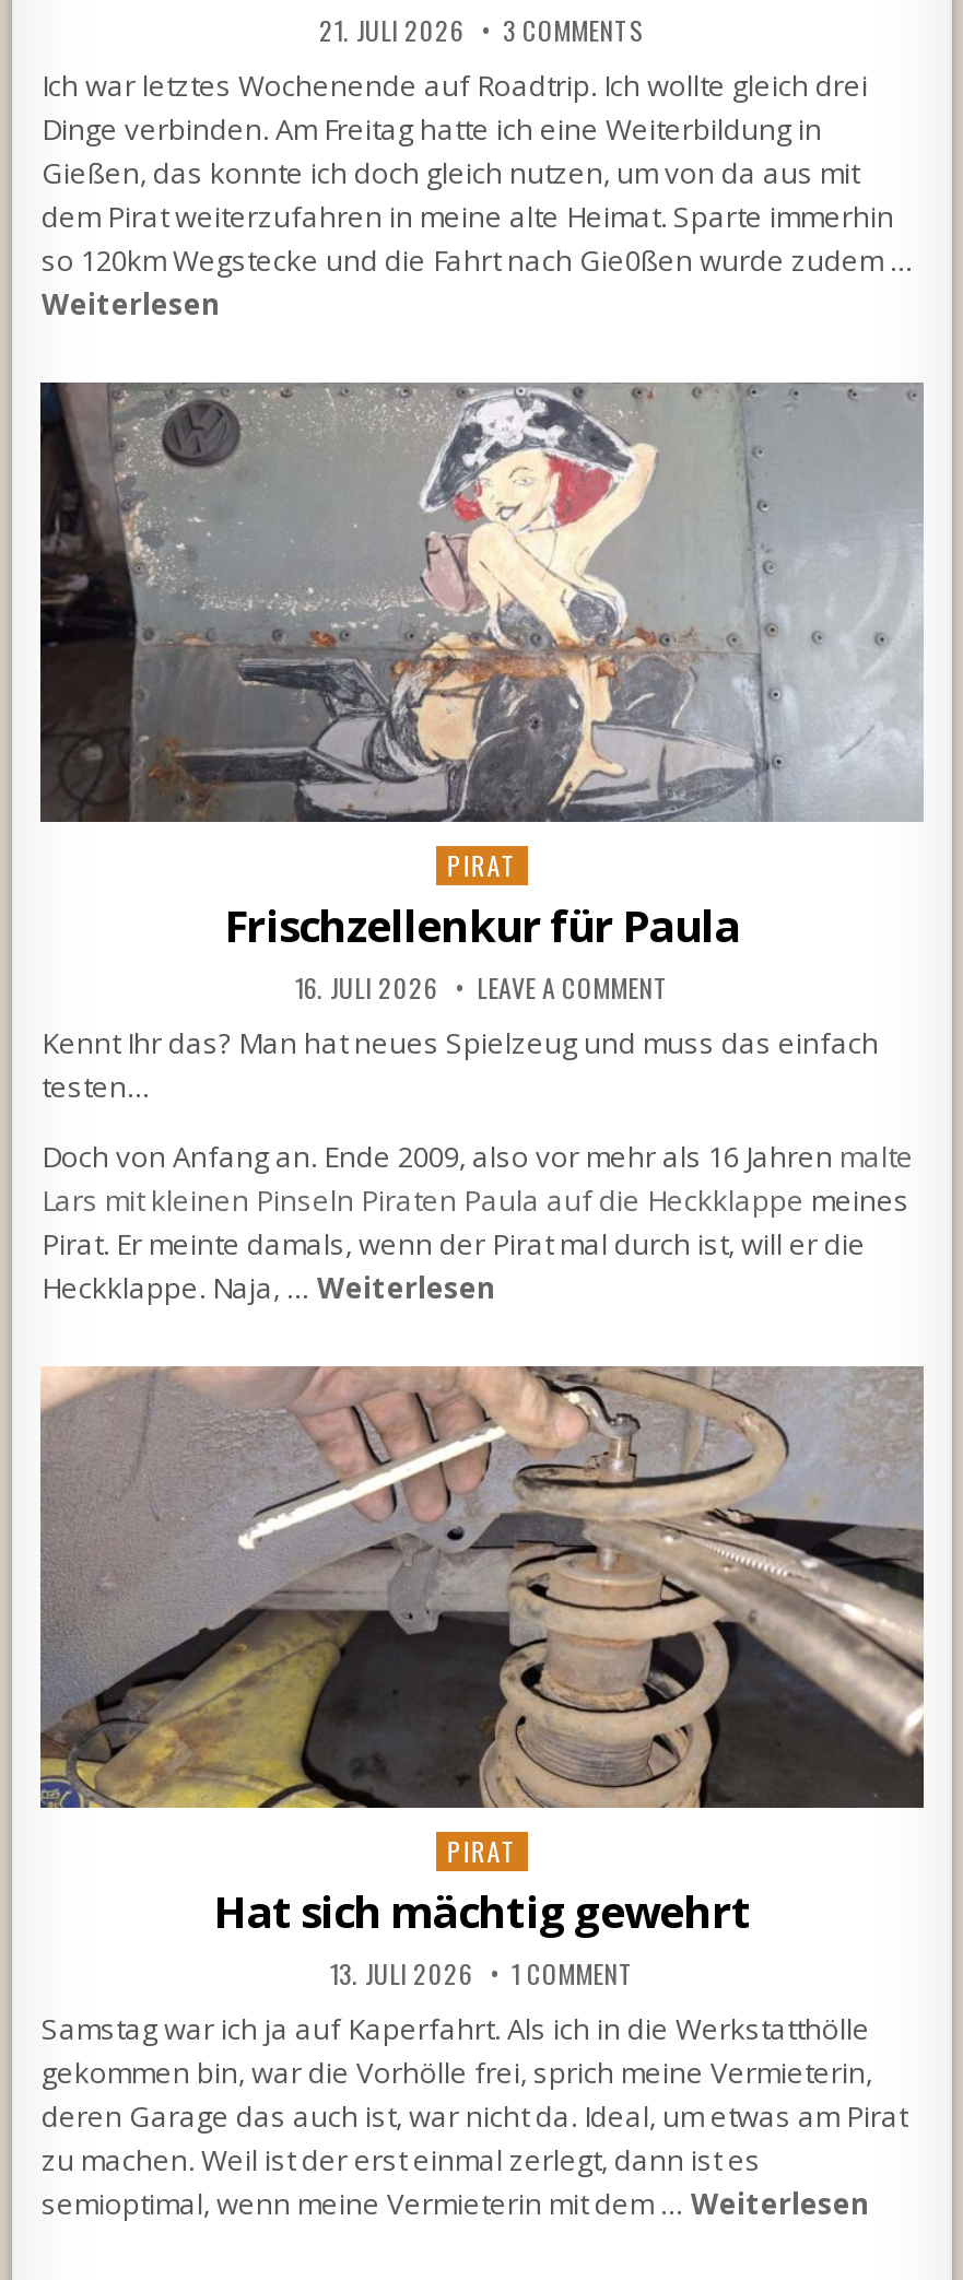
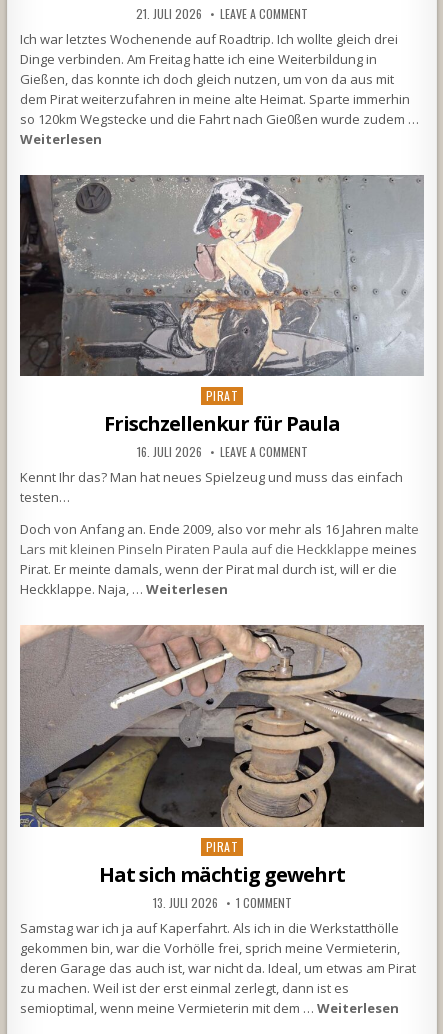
- 3 COMMENTS
+ LEAVE A COMMENT
